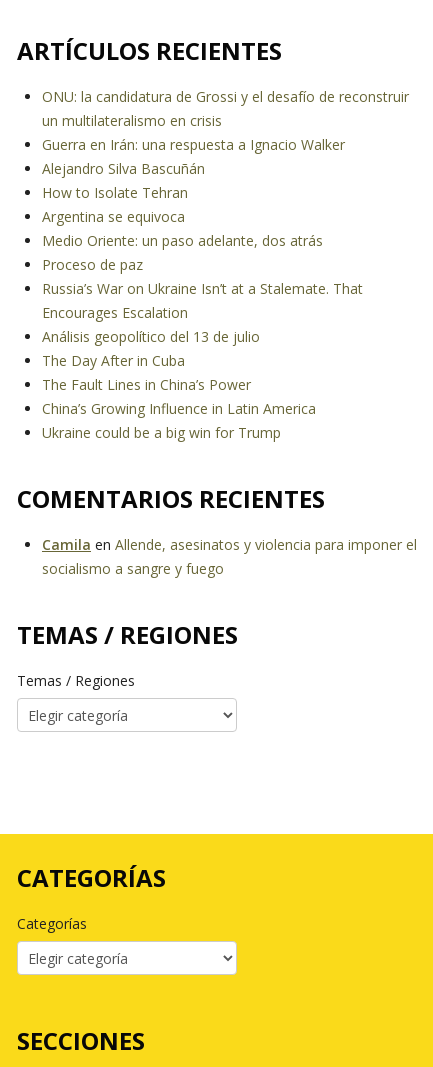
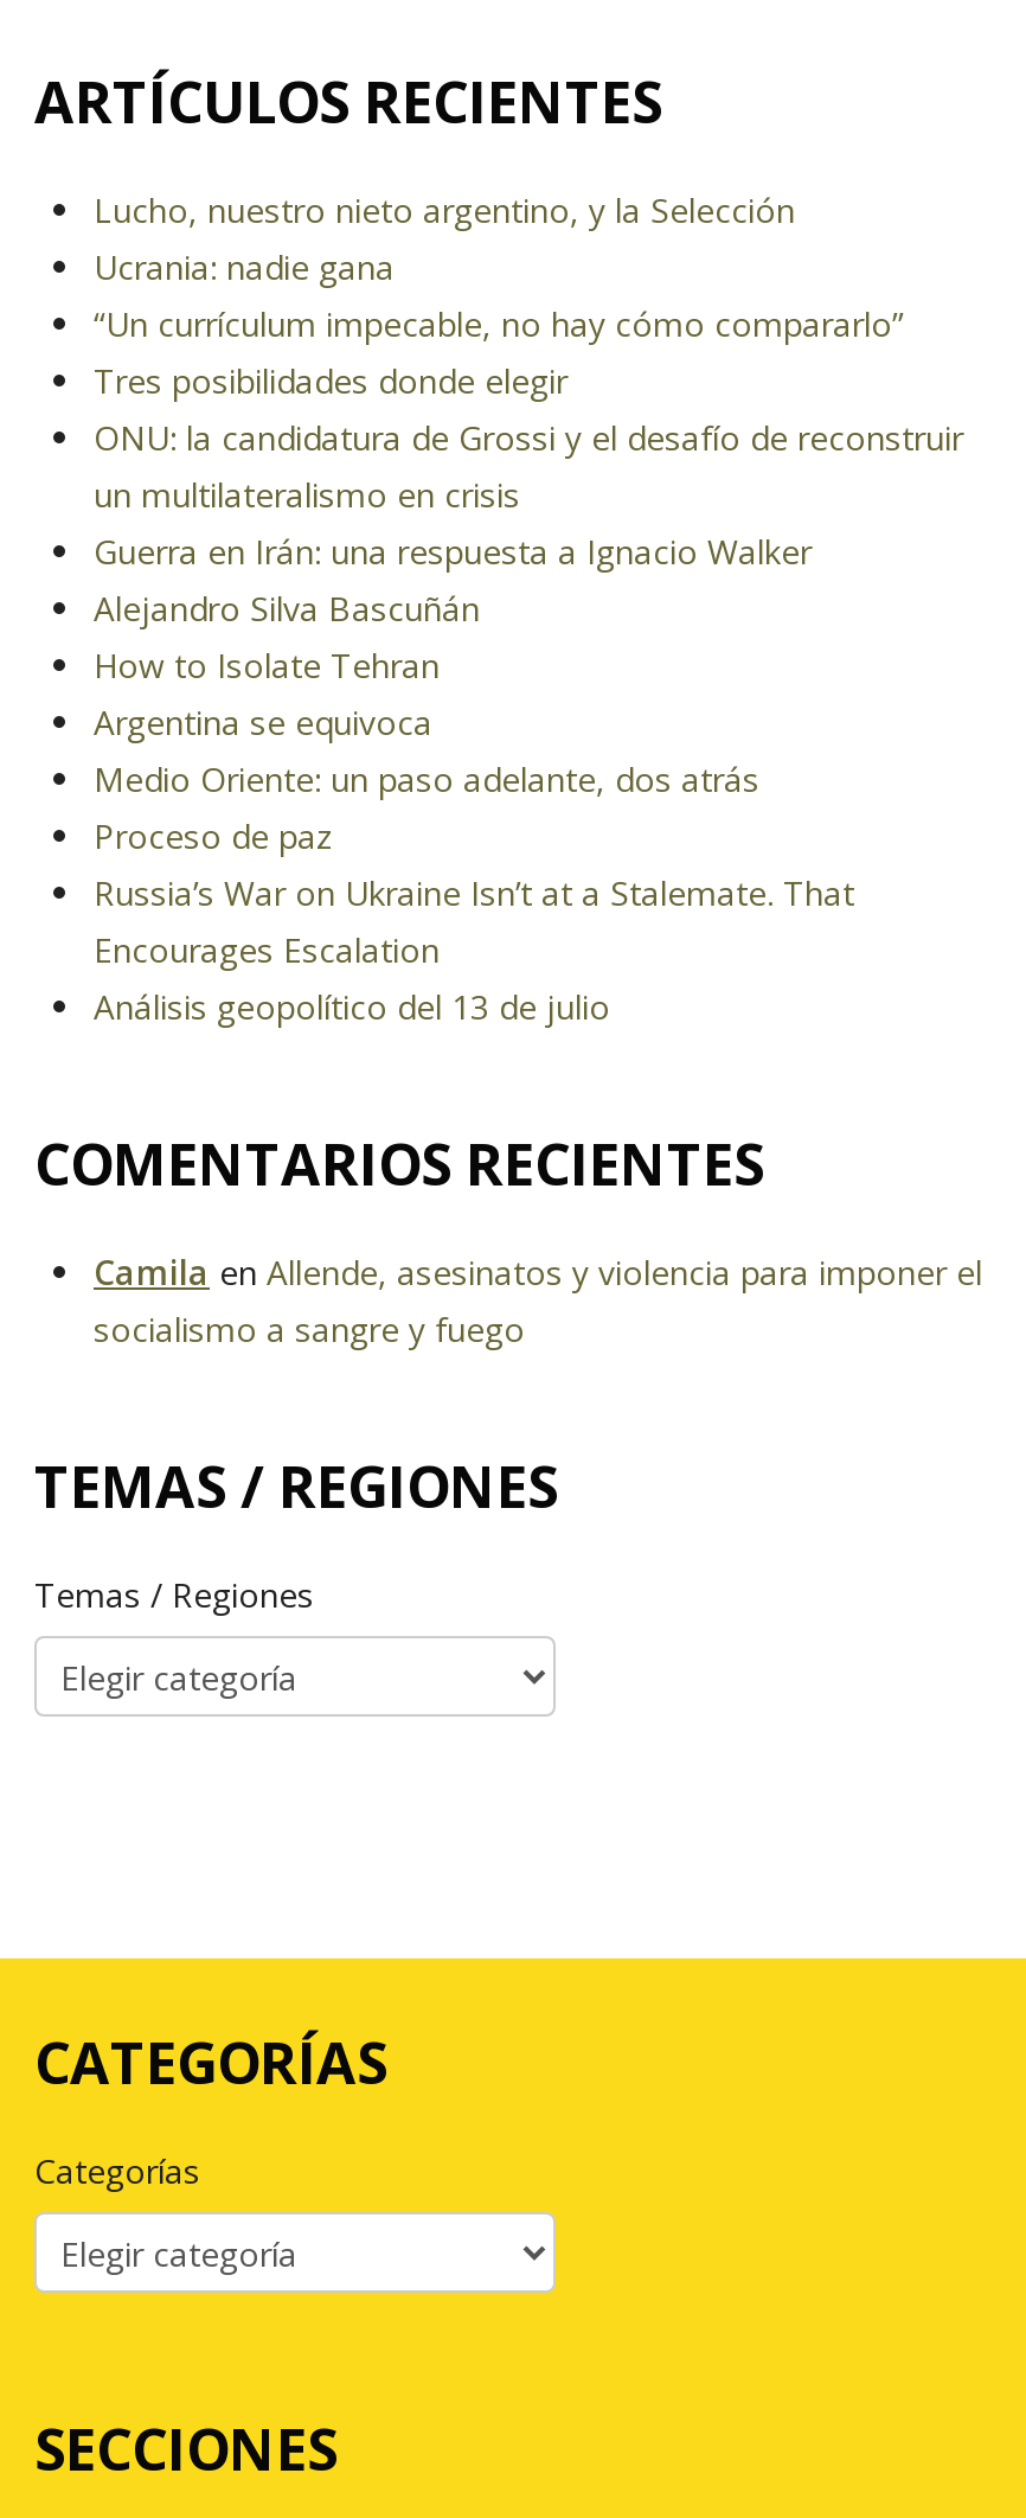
+ Lucho, nuestro nieto argentino, y la Selección
+ Ucrania: nadie gana
+ “Un currículum impecable, no hay cómo compararlo”
+ Tres posibilidades donde elegir

moved down: ONU: la candidatura de Grossi y el desafío de reconstruir | un multilateralismo en crisis | Guerra en Irán: una respuesta a Ignacio Walker | ... | Encourages Escalation | Análisis geopolítico del 13 de julio

- The Day After in Cuba
- The Fault Lines in China’s Power
- China’s Growing Influence in Latin America
- Ukraine could be a big win for Trump
